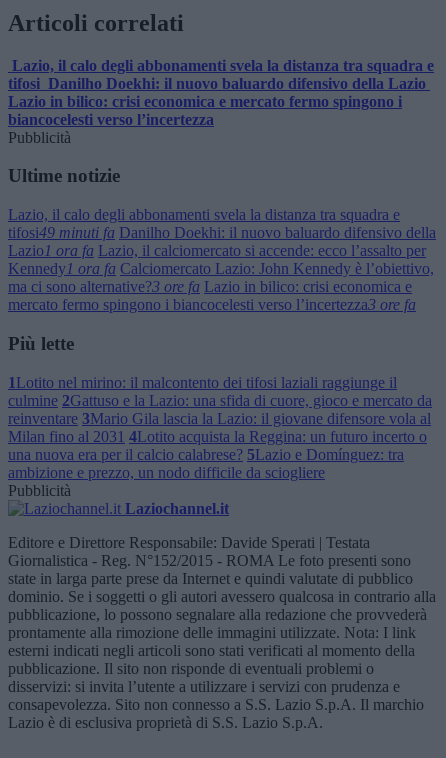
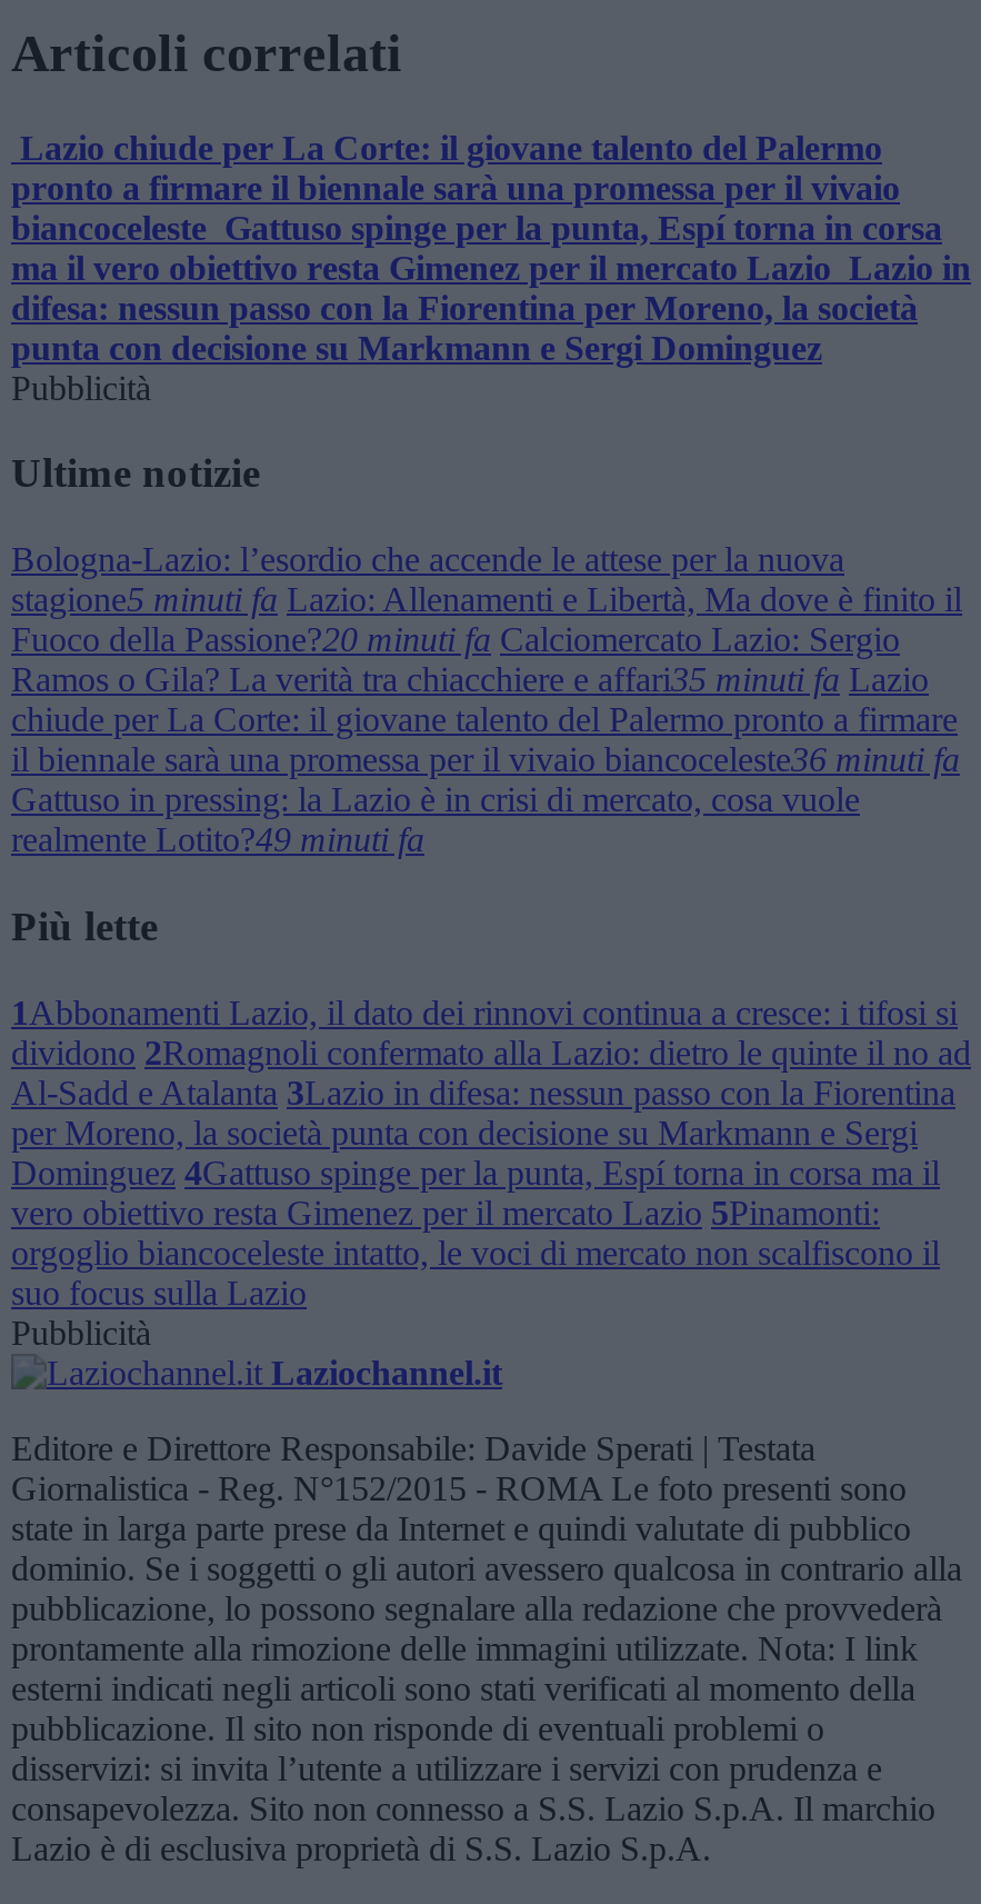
- Lazio, il calo degli abbonamenti svela la distanza tra squadra e
- tifosi Danilho Doekhi: il nuovo baluardo difensivo della Lazio
- Lazio in bilico: crisi economica e mercato fermo spingono i
- biancocelesti verso l’incertezza
+ Lazio chiude per La Corte: il giovane talento del Palermo
+ pronto a firmare il biennale sarà una promessa per il vivaio
+ biancoceleste Gattuso spinge per la punta, Espí torna in corsa
+ ma il vero obiettivo resta Gimenez per il mercato Lazio Lazio in
+ difesa: nessun passo con la Fiorentina per Moreno, la società
+ punta con decisione su Markmann e Sergi Dominguez

- Lazio, il calo degli abbonamenti svela la distanza tra squadra e
- tifosi49 minuti fa Danilho Doekhi: il nuovo baluardo difensivo della
- Lazio1 ora fa Lazio, il calciomercato si accende: ecco l’assalto per
- Kennedy1 ora fa Calciomercato Lazio: John Kennedy è l’obiettivo,
- ma ci sono alternative?3 ore fa Lazio in bilico: crisi economica e
- mercato fermo spingono i biancocelesti verso l’incertezza3 ore fa
+ Bologna-Lazio: l’esordio che accende le attese per la nuova
+ stagione5 minuti fa Lazio: Allenamenti e Libertà, Ma dove è finito il
+ Fuoco della Passione?20 minuti fa Calciomercato Lazio: Sergio
+ Ramos o Gila? La verità tra chiacchiere e affari35 minuti fa Lazio
+ chiude per La Corte: il giovane talento del Palermo pronto a firmare
+ il biennale sarà una promessa per il vivaio biancoceleste36 minuti fa
+ Gattuso in pressing: la Lazio è in crisi di mercato, cosa vuole
+ realmente Lotito?49 minuti fa

- 1 Lotito nel mirino: il malcontento dei tifosi laziali raggiunge il
- culmine 2Gattuso e la Lazio: una sfida di cuore, gioco e mercato da
- reinventare 3Mario Gila lascia la Lazio: il giovane difensore vola al
- Milan fino al 2031 4Lotito acquista la Reggina: un futuro incerto o
- una nuova era per il calcio calabrese? 5Lazio e Domínguez: tra
- ambizione e prezzo, un nodo difficile da sciogliere
+ 1 Abbonamenti Lazio, il dato dei rinnovi continua a cresce: i tifosi si
+ dividono 2Romagnoli confermato alla Lazio: dietro le quinte il no ad
+ Al-Sadd e Atalanta 3Lazio in difesa: nessun passo con la Fiorentina
+ per Moreno, la società punta con decisione su Markmann e Sergi
+ Dominguez 4Gattuso spinge per la punta, Espí torna in corsa ma il
+ vero obiettivo resta Gimenez per il mercato Lazio 5Pinamonti:
+ orgoglio biancoceleste intatto, le voci di mercato non scalfiscono il
+ suo focus sulla Lazio
